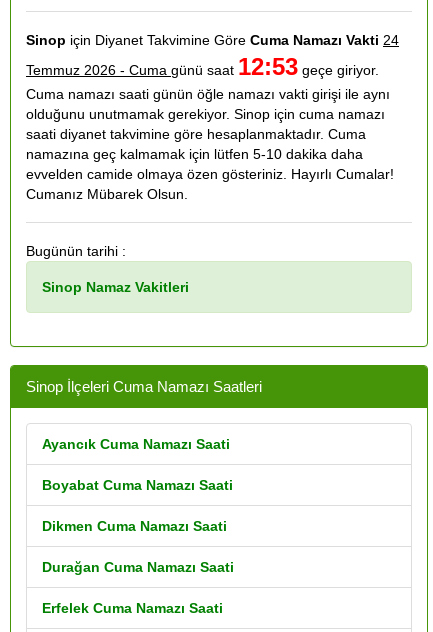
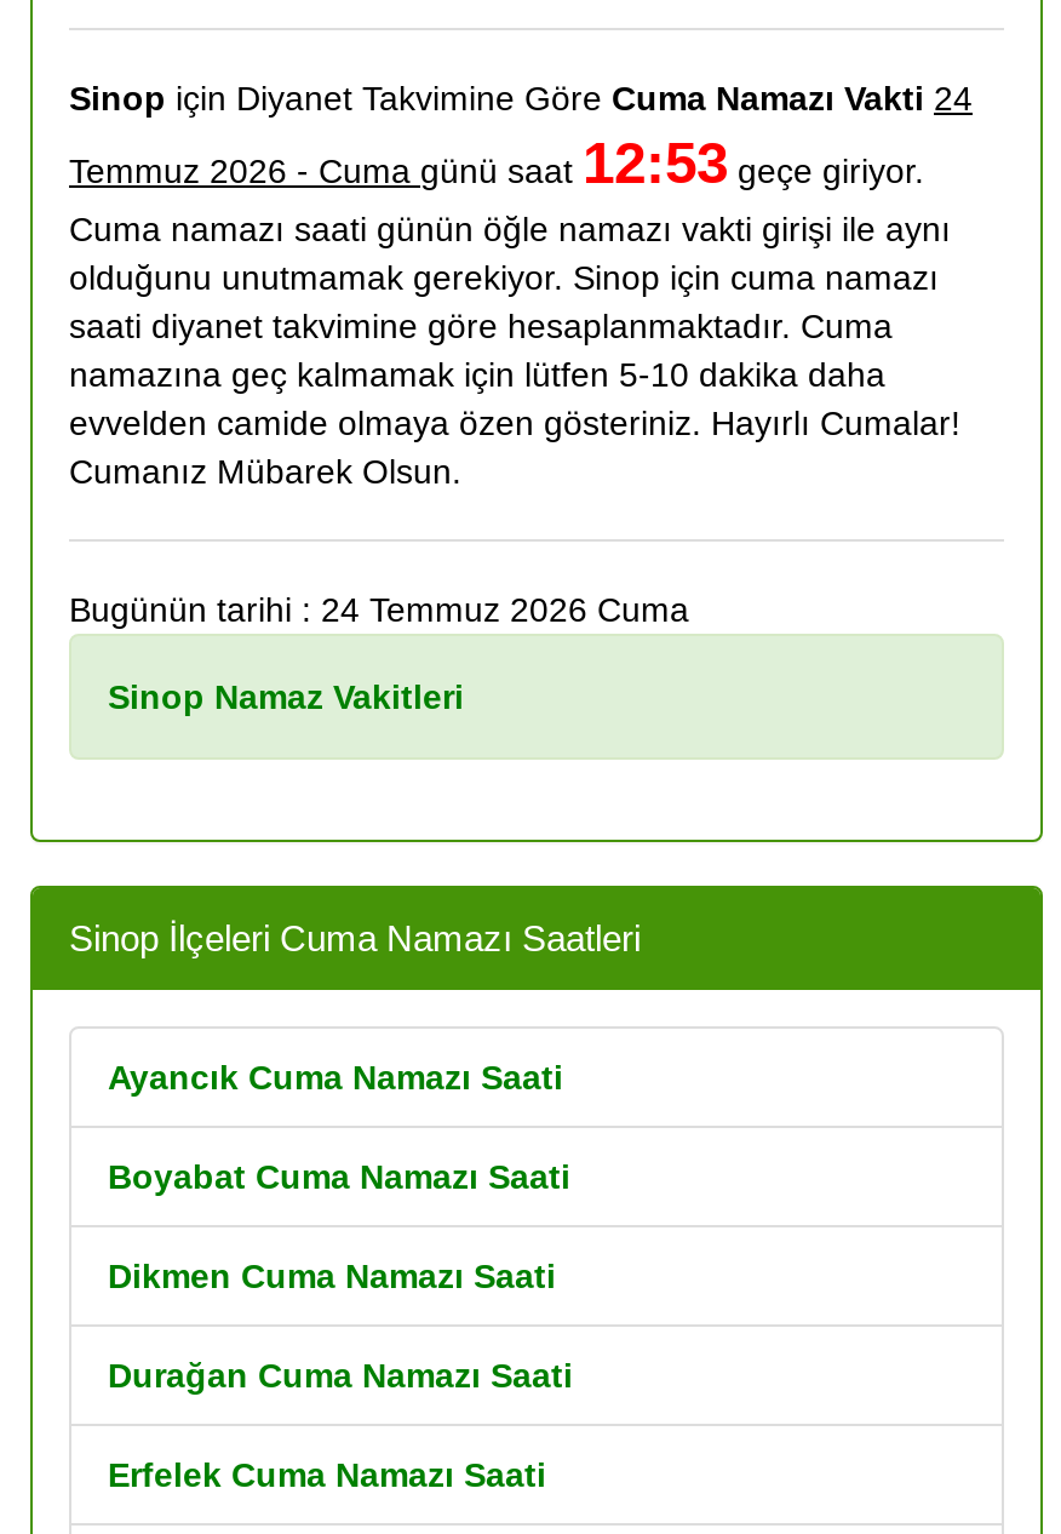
- Bugünün tarihi :
+ Bugünün tarihi : 24 Temmuz 2026 Cuma
